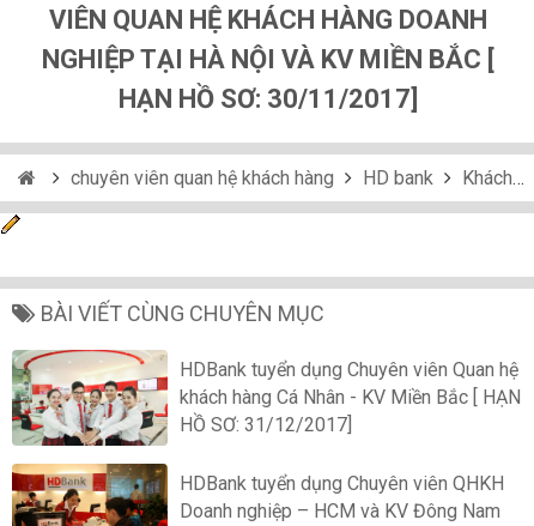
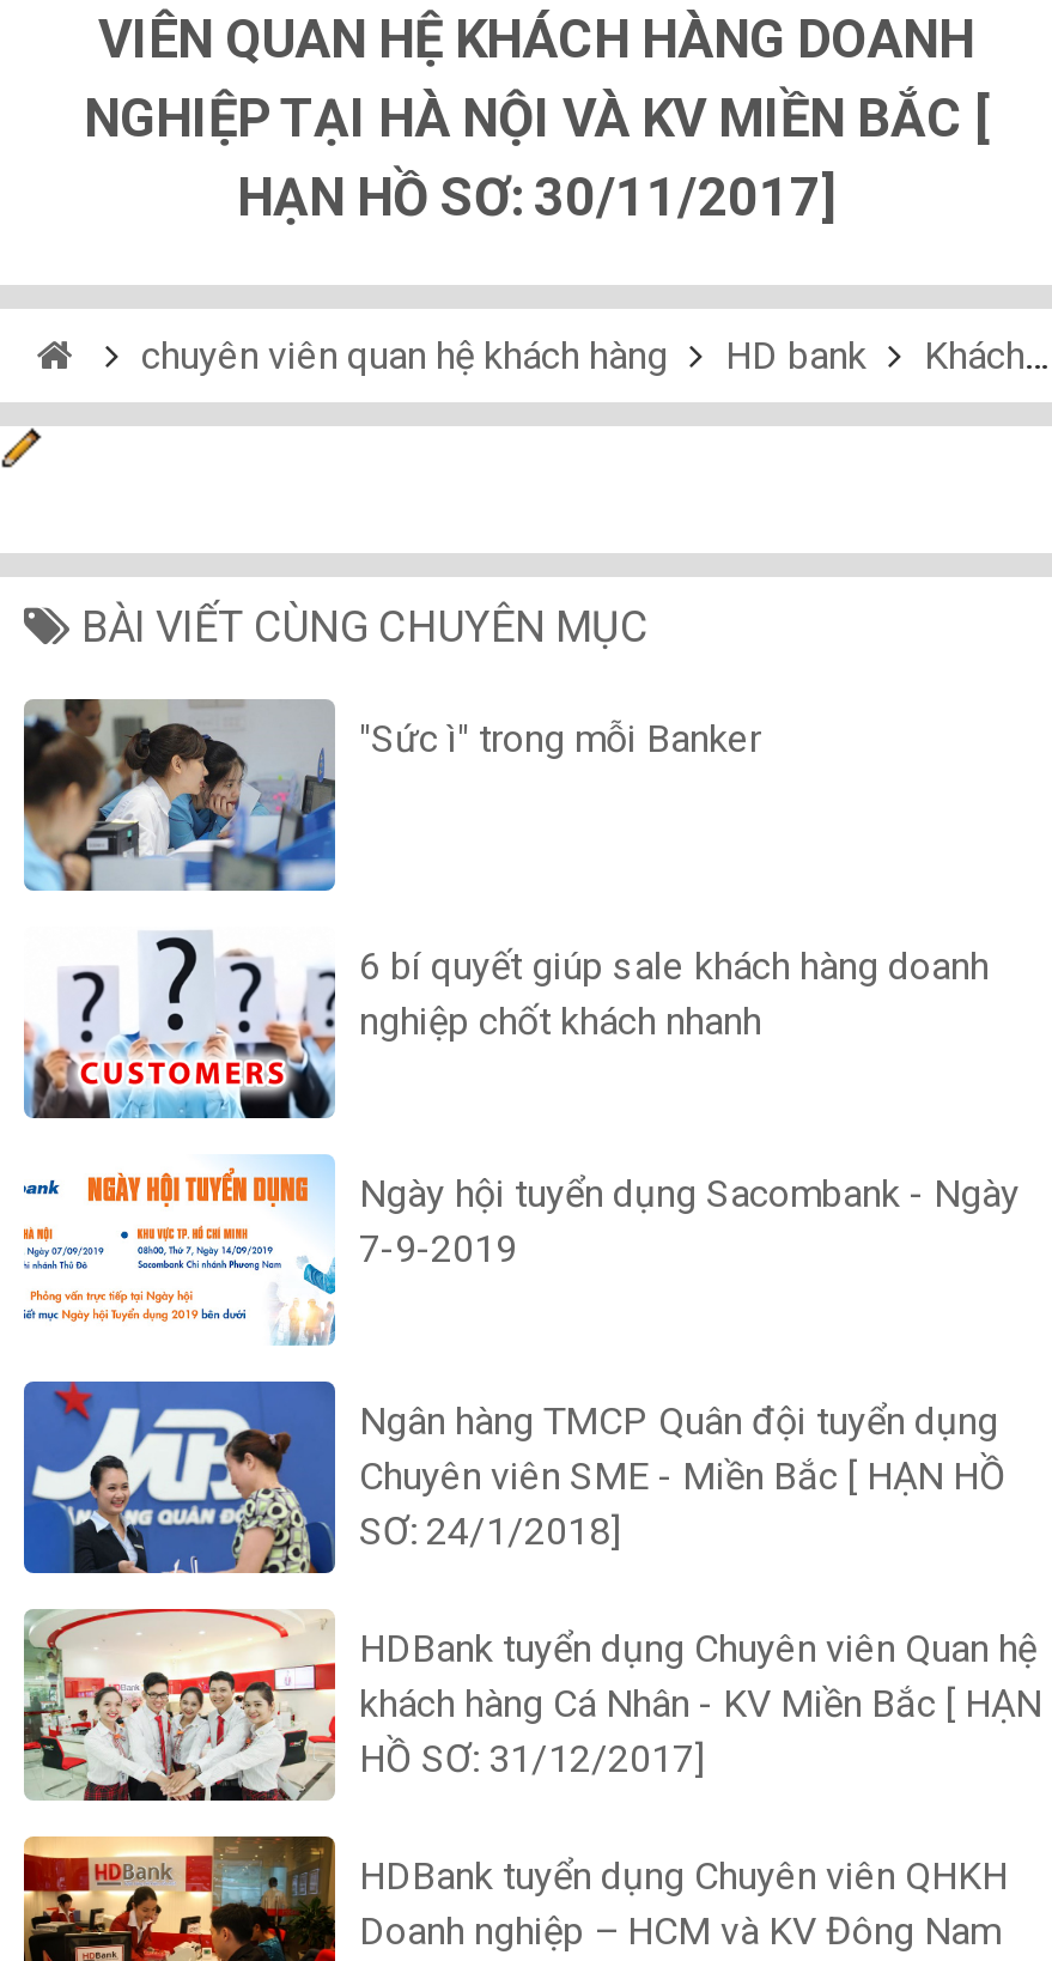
+ [image]
+ "Sức ì" trong mỗi Banker

+ [image]
+ 6 bí quyết giúp sale khách hàng doanh
+ nghiệp chốt khách nhanh

+ [image]
+ Ngày hội tuyển dụng Sacombank - Ngày
+ 7-9-2019

+ [image]
+ Ngân hàng TMCP Quân đội tuyển dụng
+ Chuyên viên SME - Miền Bắc [ HẠN HỒ
+ SƠ: 24/1/2018]
